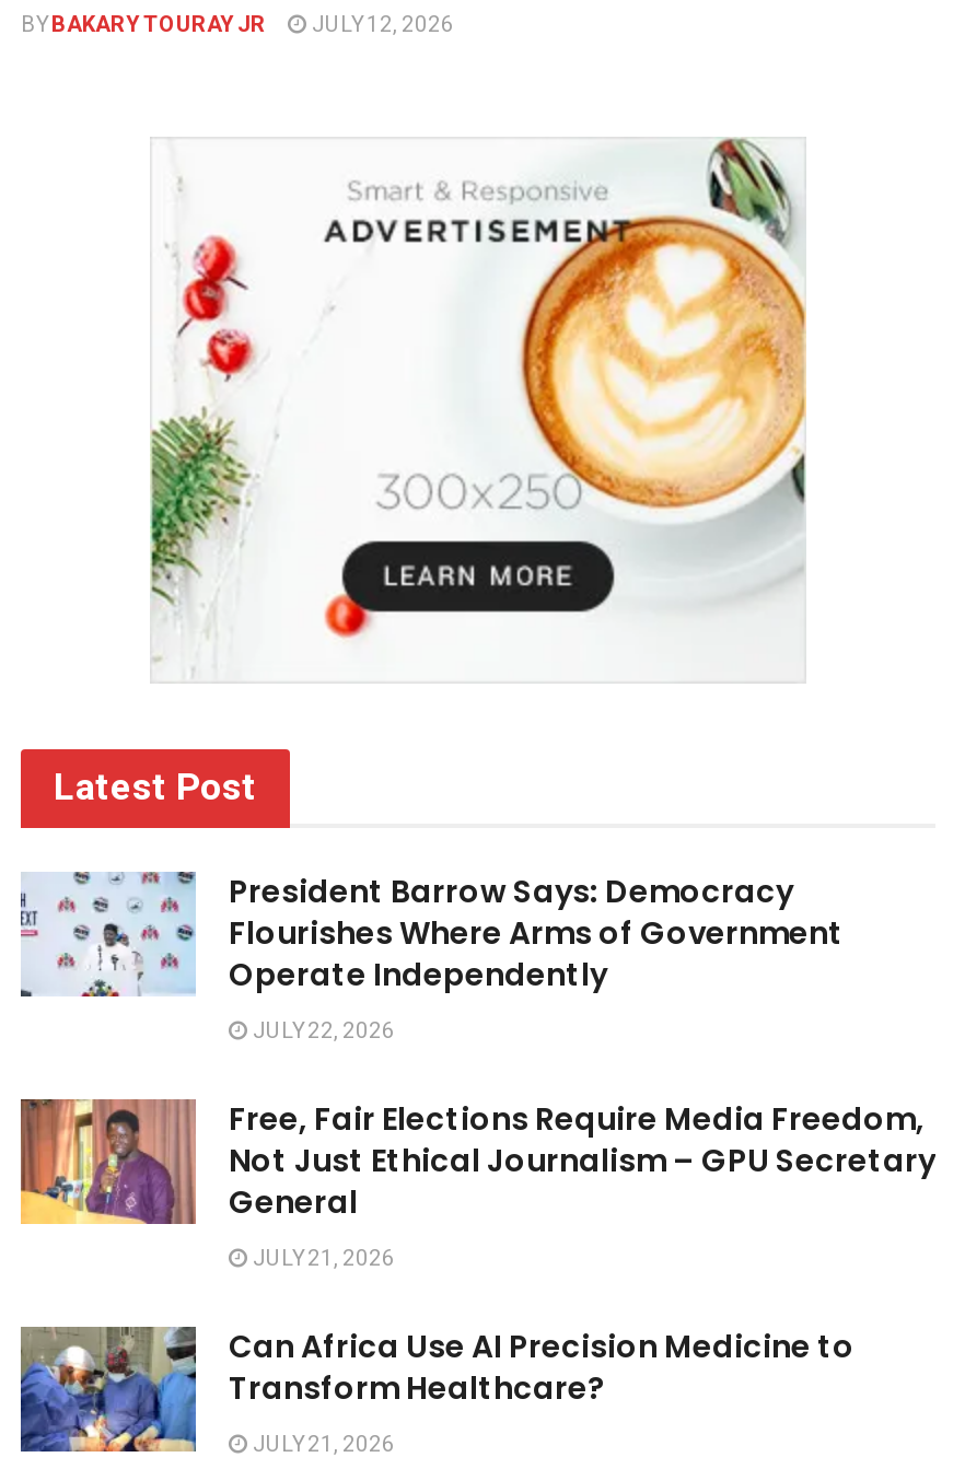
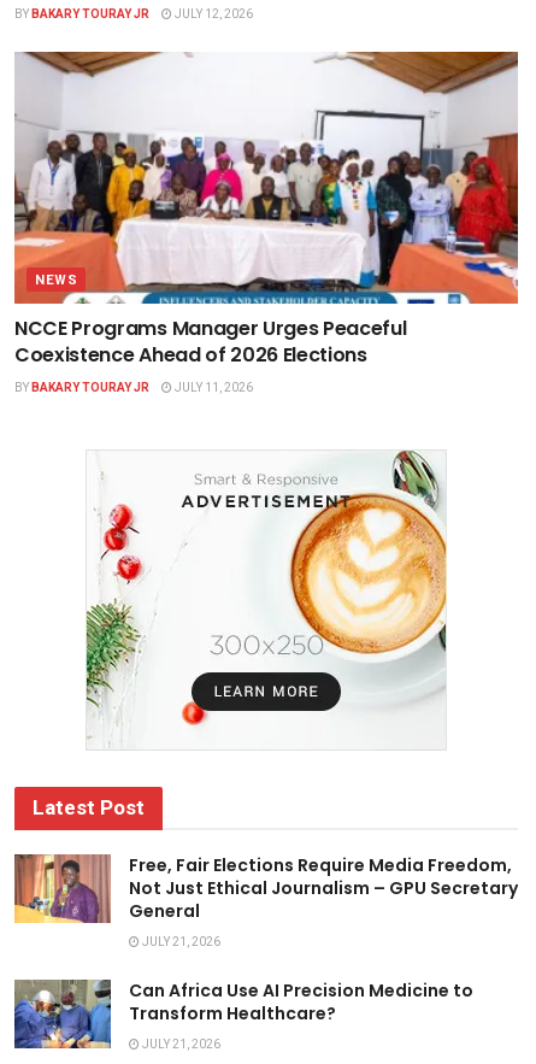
+ [image]
+ NEWS
+ NCCE Programs Manager Urges Peaceful
+ Coexistence Ahead of 2026 Elections
+ BY BAKARY TOURAY JR
+ JULY 11, 2026

moved down: [image]

moved down: [image] | Latest Post

- [image]
- President Barrow Says: Democracy
- Flourishes Where Arms of Government
- Operate Independently
- JULY 22, 2026
